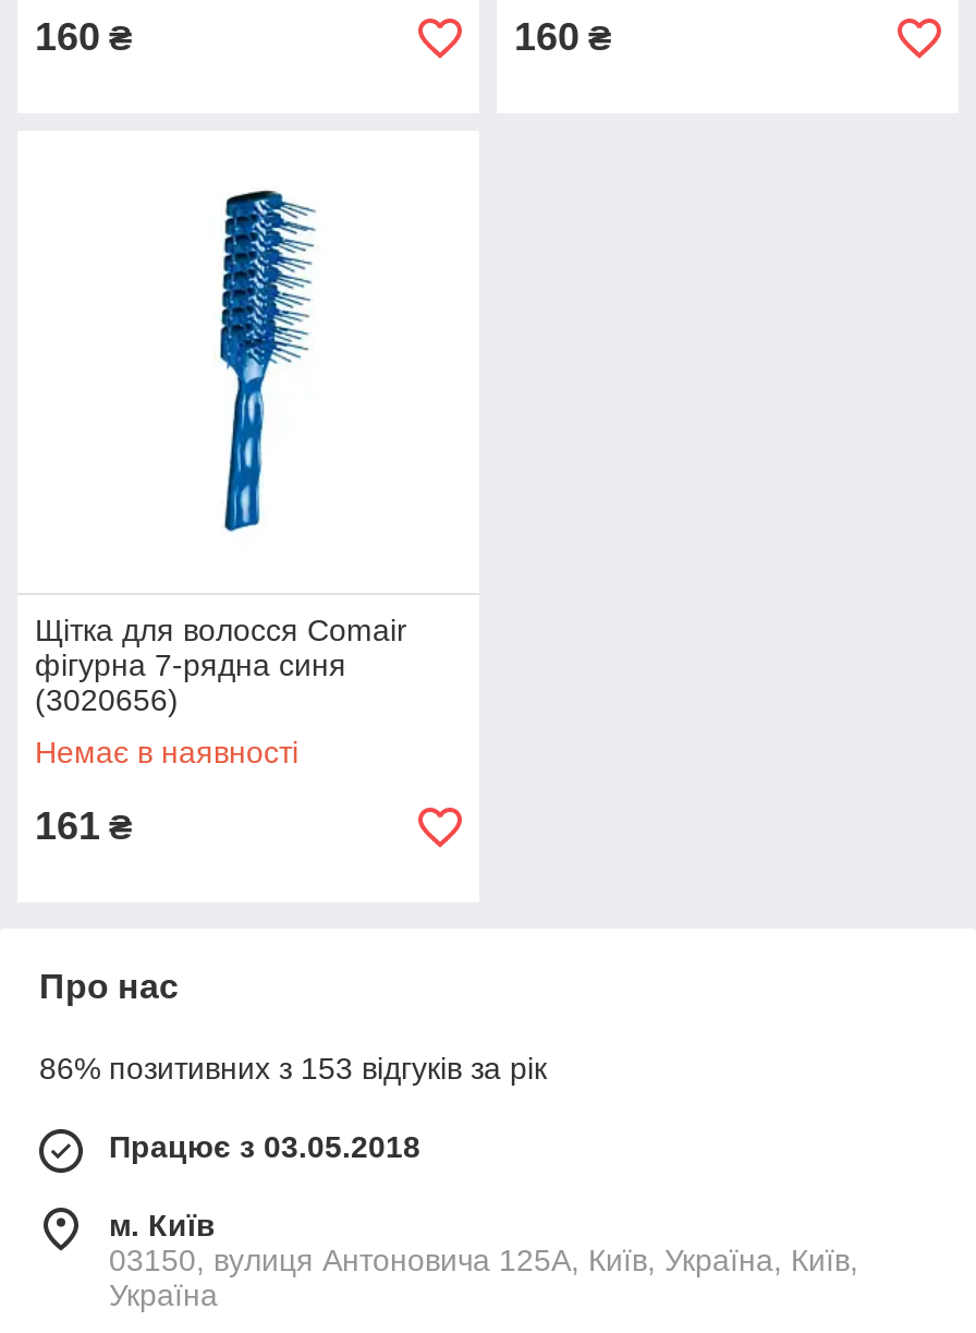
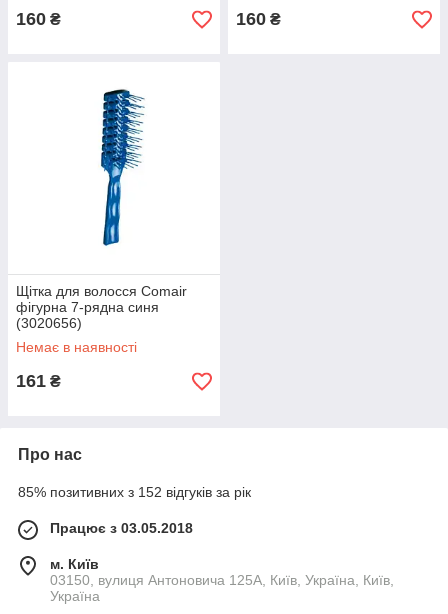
- 86% позитивних з 153 відгуків за рік
+ 85% позитивних з 152 відгуків за рік
